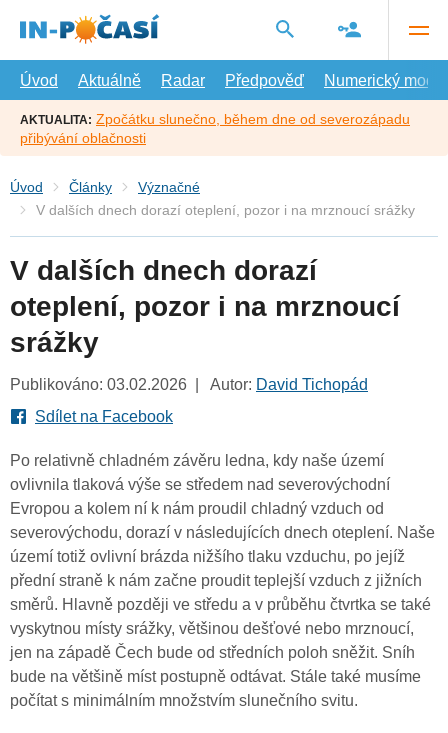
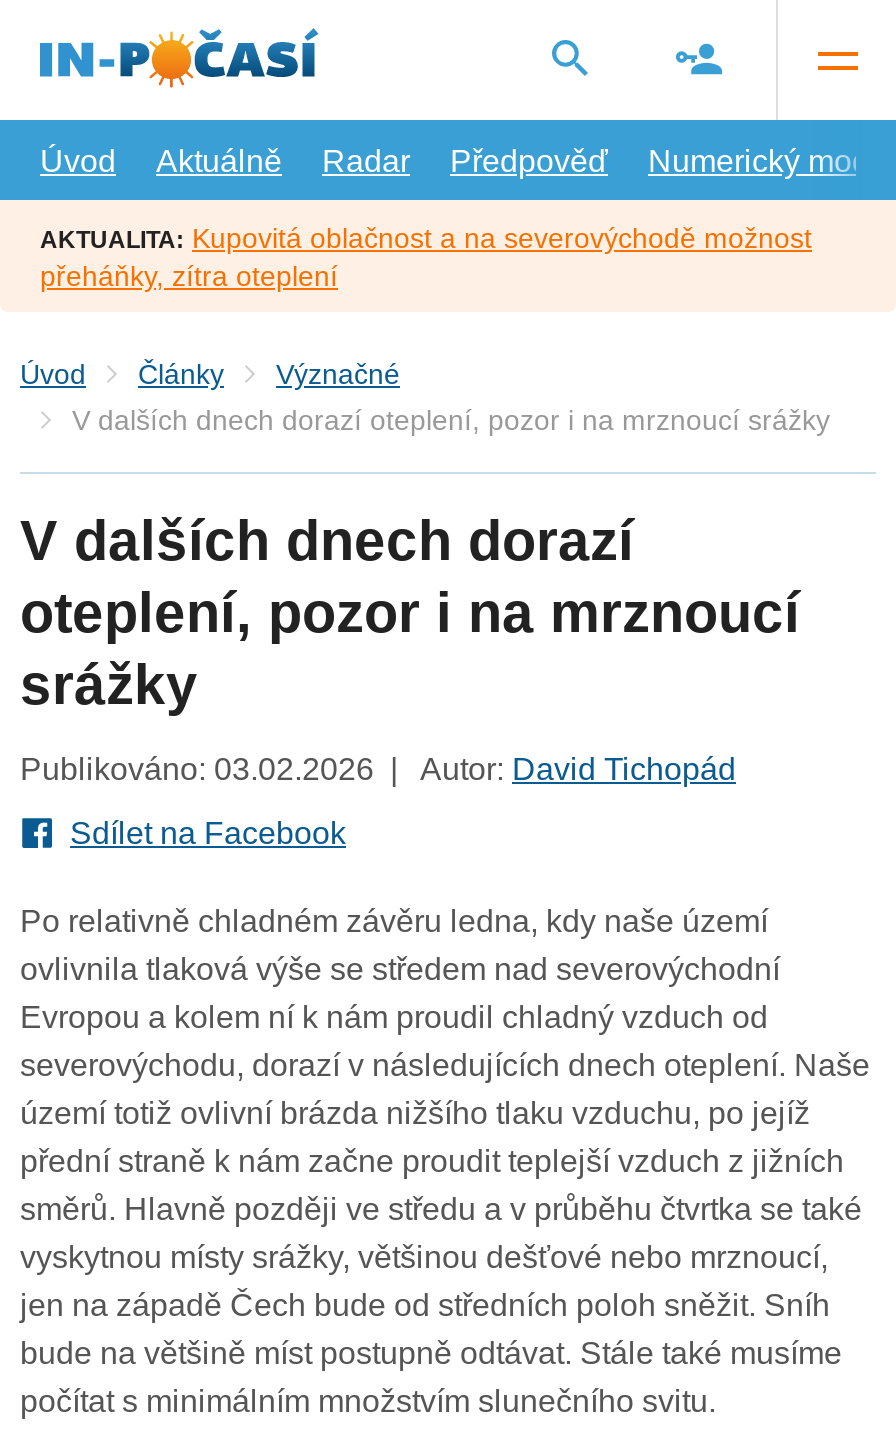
- AKTUALITA: Zpočátku slunečno, během dne od severozápadu
- přibývání oblačnosti
+ AKTUALITA: Kupovitá oblačnost a na severovýchodě možnost
+ přeháňky, zítra oteplení
